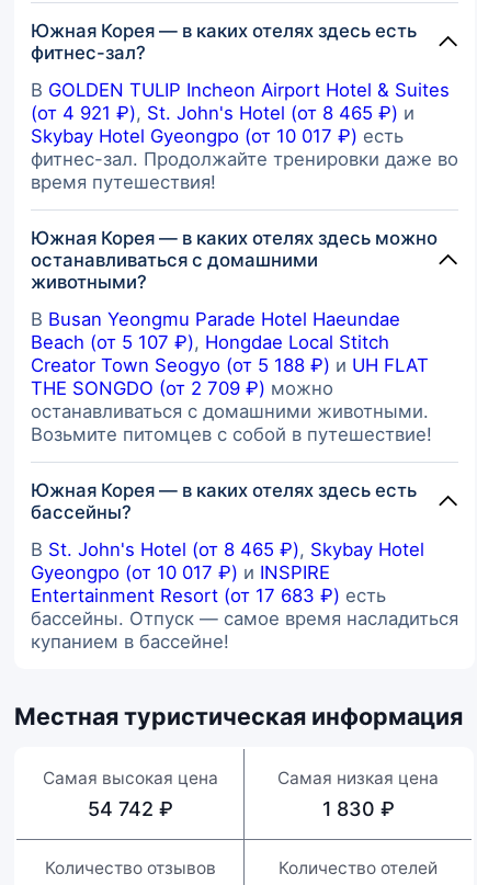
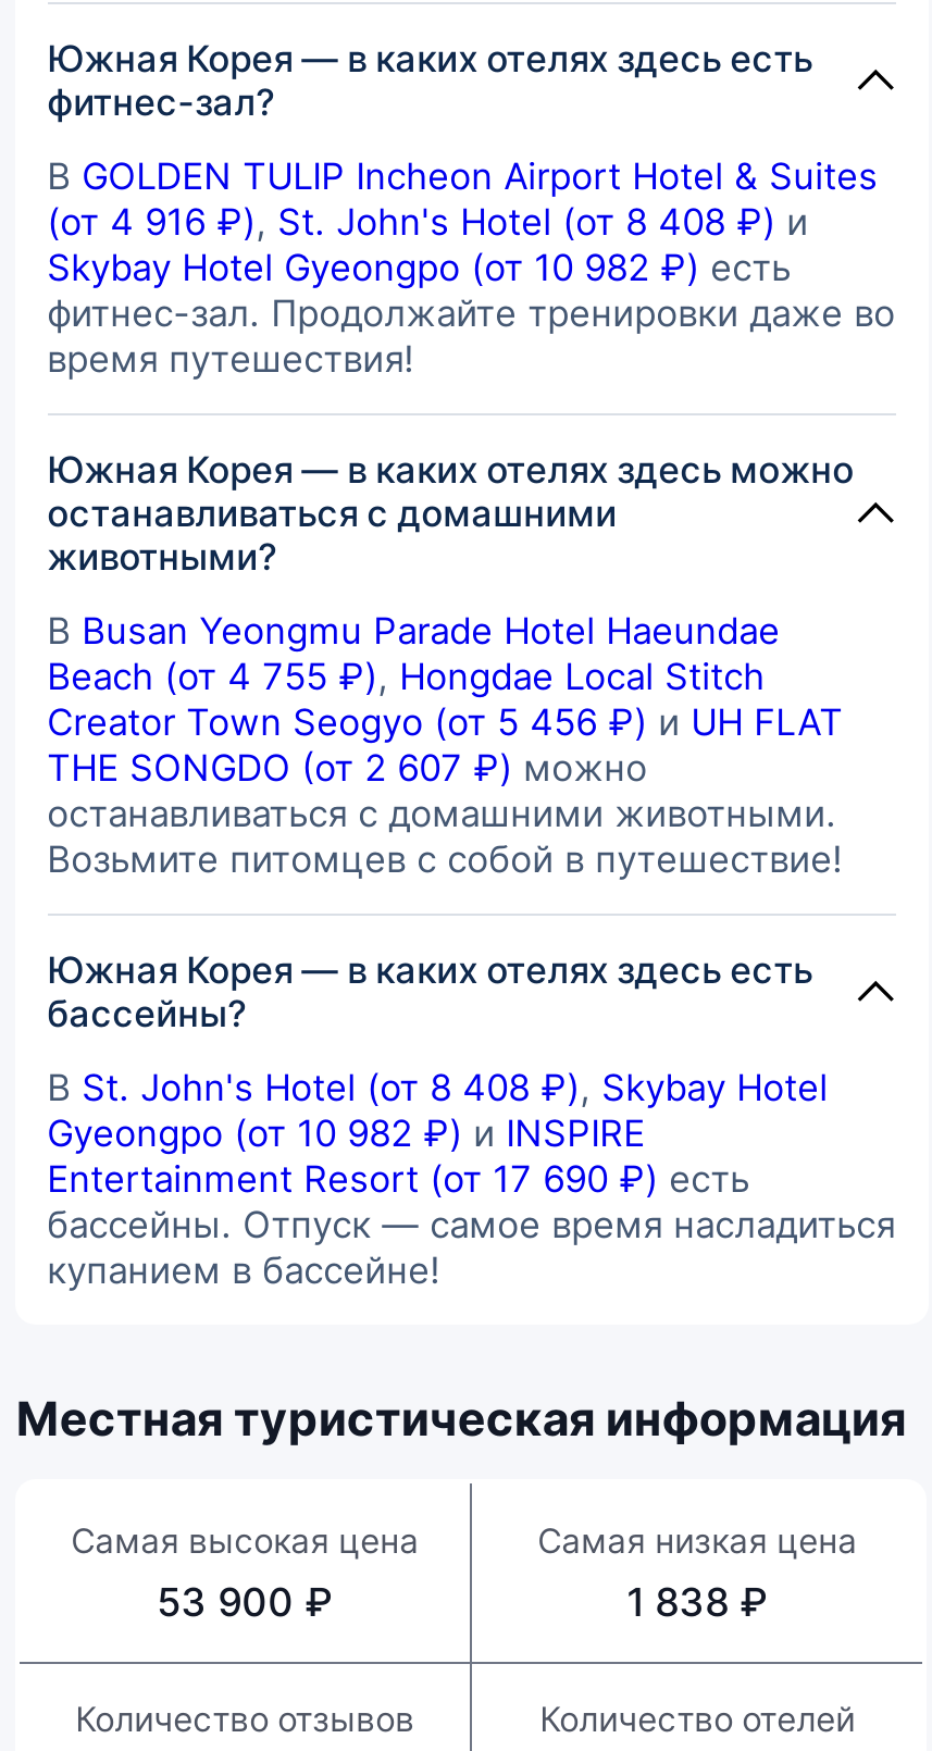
- (от 4 921 ₽), St. John's Hotel (от 8 465 ₽) и
+ (от 4 916 ₽), St. John's Hotel (от 8 408 ₽) и

- Skybay Hotel Gyeongpo (от 10 017 ₽) есть
+ Skybay Hotel Gyeongpo (от 10 982 ₽) есть

- Beach (от 5 107 ₽), Hongdae Local Stitch
+ Beach (от 4 755 ₽), Hongdae Local Stitch

- Creator Town Seogyo (от 5 188 ₽) и UH FLAT
+ Creator Town Seogyo (от 5 456 ₽) и UH FLAT

- THE SONGDO (от 2 709 ₽) можно
+ THE SONGDO (от 2 607 ₽) можно

- В St. John's Hotel (от 8 465 ₽), Skybay Hotel
+ В St. John's Hotel (от 8 408 ₽), Skybay Hotel

- Gyeongpo (от 10 017 ₽) и INSPIRE
+ Gyeongpo (от 10 982 ₽) и INSPIRE

- Entertainment Resort (от 17 683 ₽) есть
+ Entertainment Resort (от 17 690 ₽) есть

- 54 742 ₽
+ 53 900 ₽

- 1 830 ₽
+ 1 838 ₽
